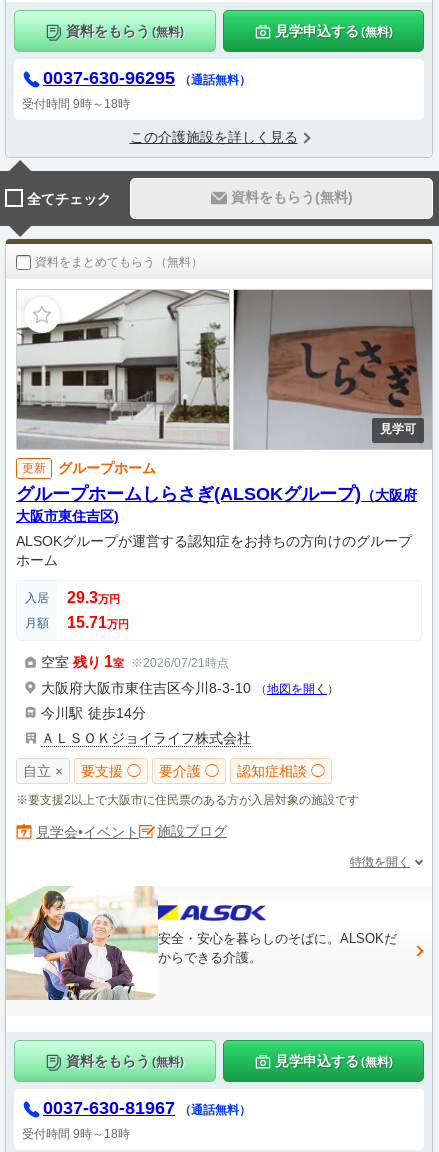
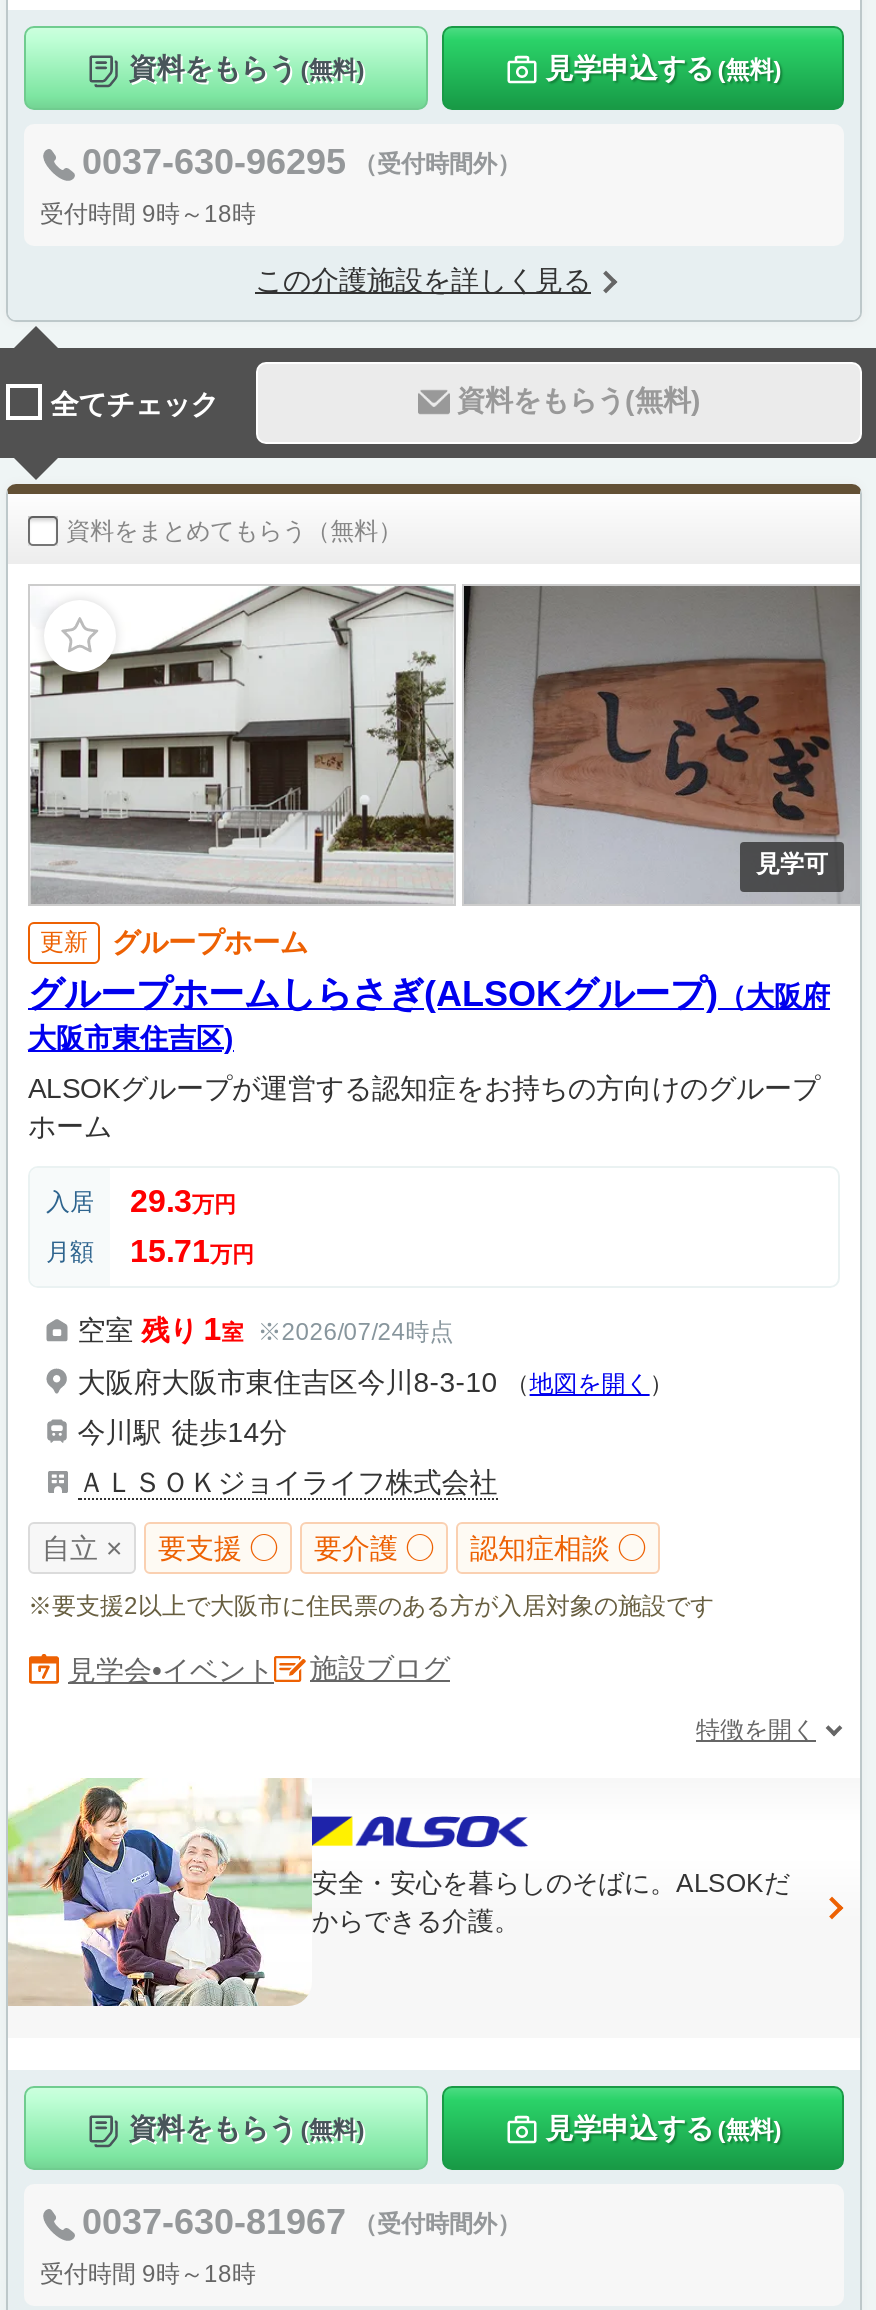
- 0037-630-96295 （通話無料）
+ 0037-630-96295 （受付時間外）

- 空室残り 1室 ※2026/07/21時点
+ 空室残り 1室 ※2026/07/24時点

- 0037-630-81967 （通話無料）
+ 0037-630-81967 （受付時間外）
